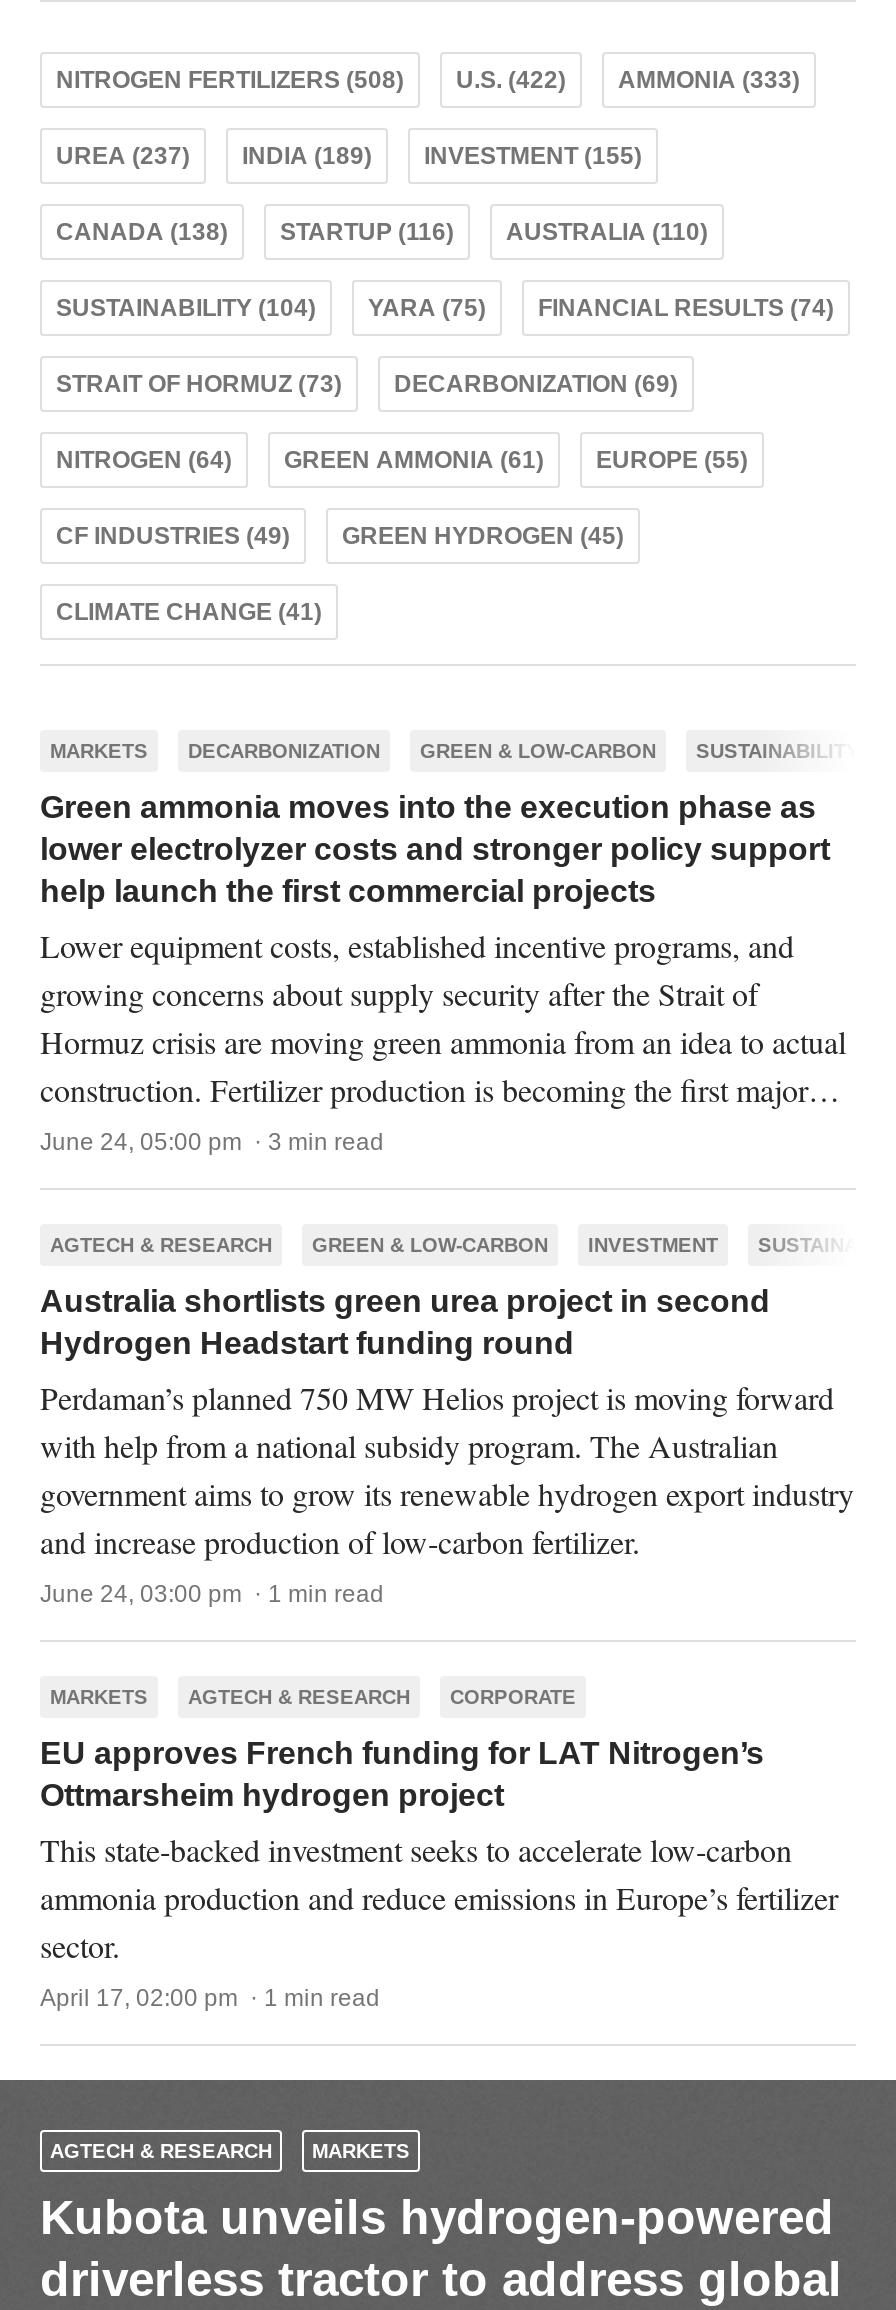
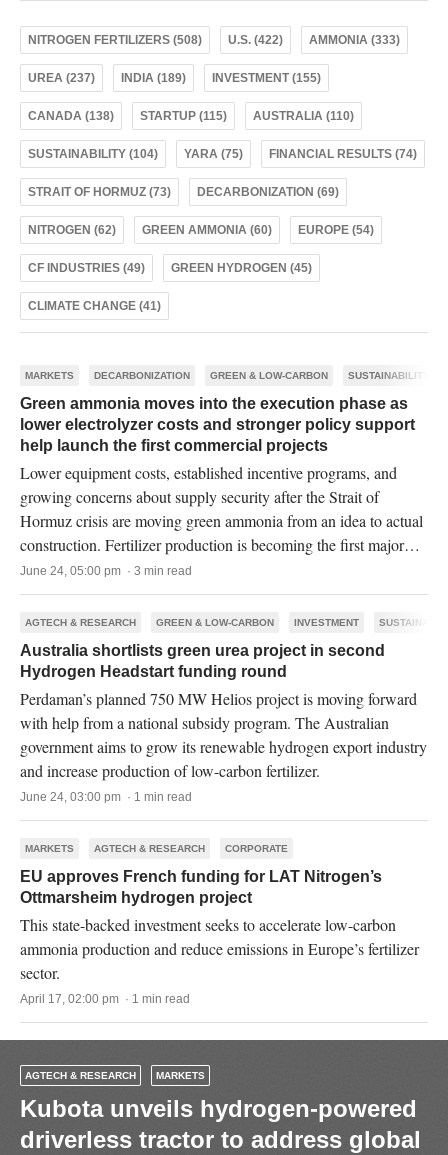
- CANADA (138) STARTUP (116) AUSTRALIA (110)
+ CANADA (138) STARTUP (115) AUSTRALIA (110)

- NITROGEN (64)
+ NITROGEN (62)

- GREEN AMMONIA (61)
+ GREEN AMMONIA (60)

- EUROPE (55)
+ EUROPE (54)
